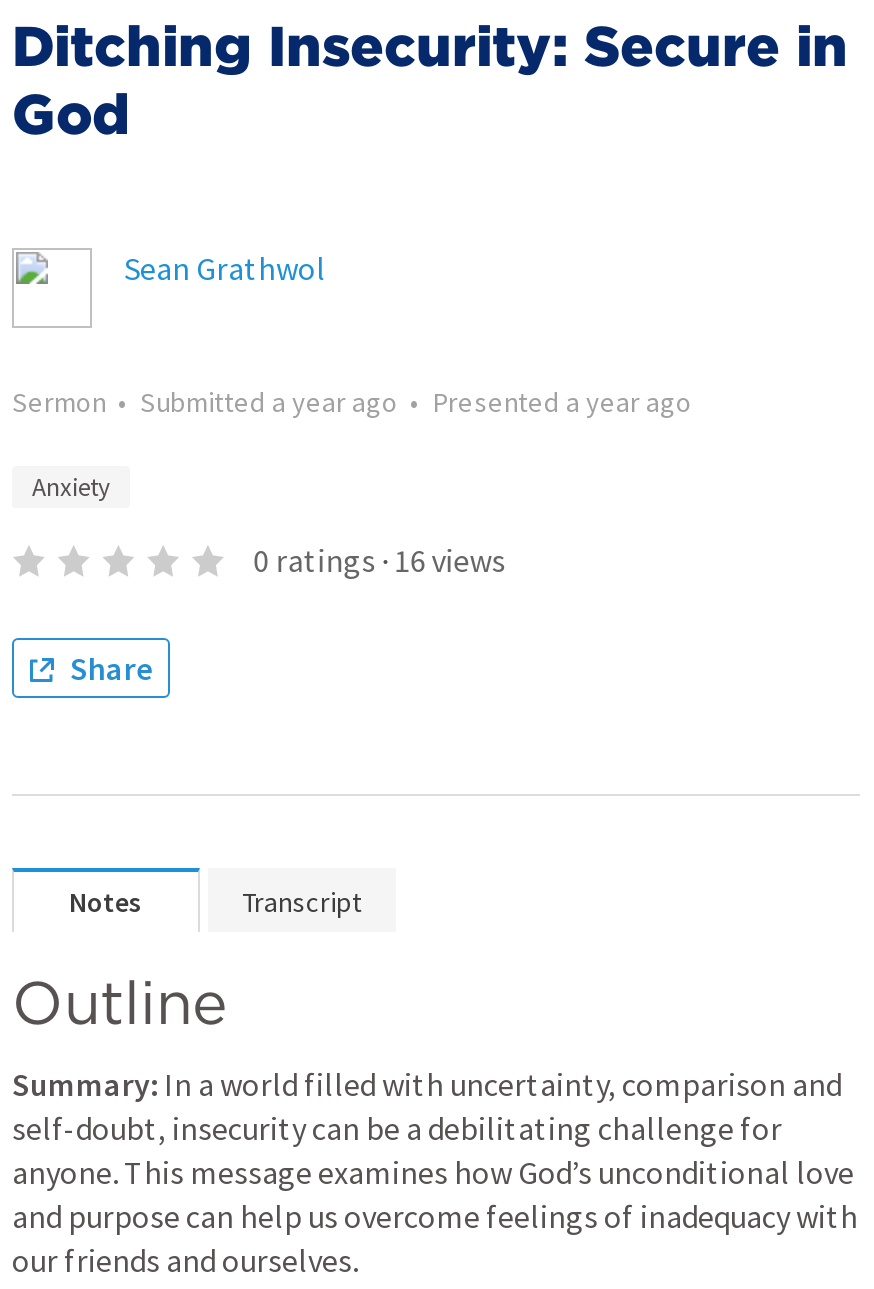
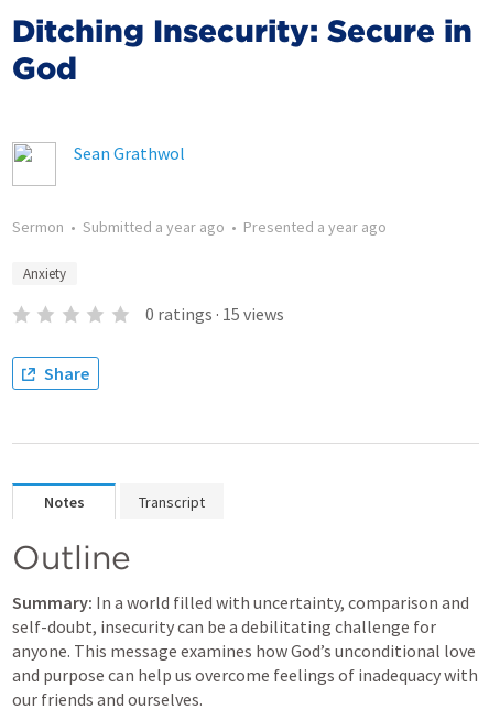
- 0 ratings · 16 views
+ 0 ratings · 15 views
